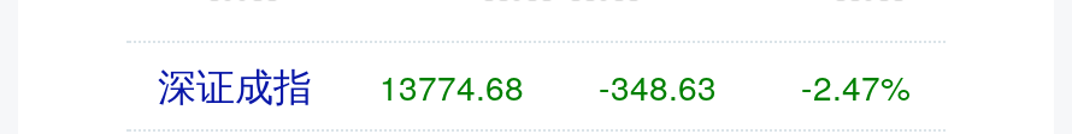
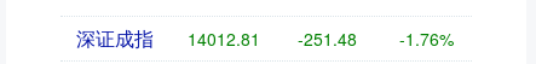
- 13774.68
+ 14012.81

- -348.63
+ -251.48

- -2.47%
+ -1.76%
